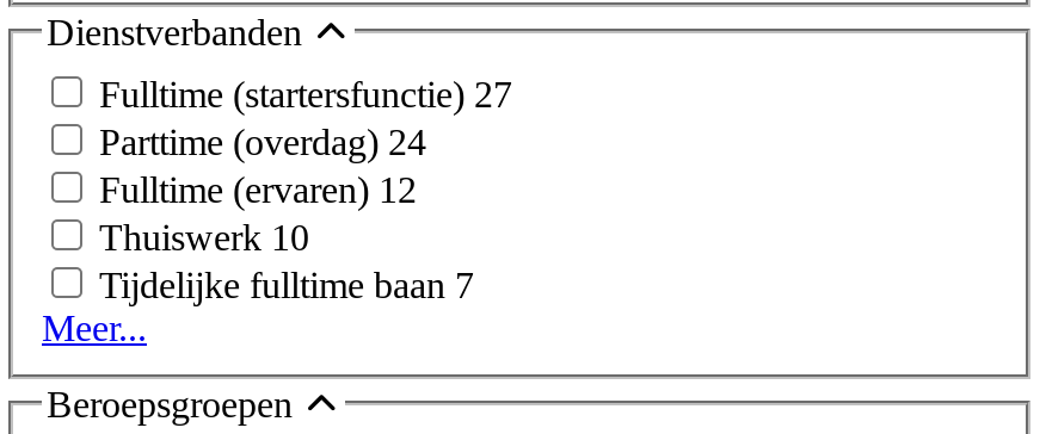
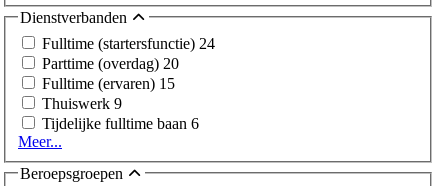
- Fulltime (startersfunctie) 27
+ Fulltime (startersfunctie) 24

- Parttime (overdag) 24
+ Parttime (overdag) 20

- Fulltime (ervaren) 12
+ Fulltime (ervaren) 15

- Thuiswerk 10
+ Thuiswerk 9

- Tijdelijke fulltime baan 7
+ Tijdelijke fulltime baan 6
